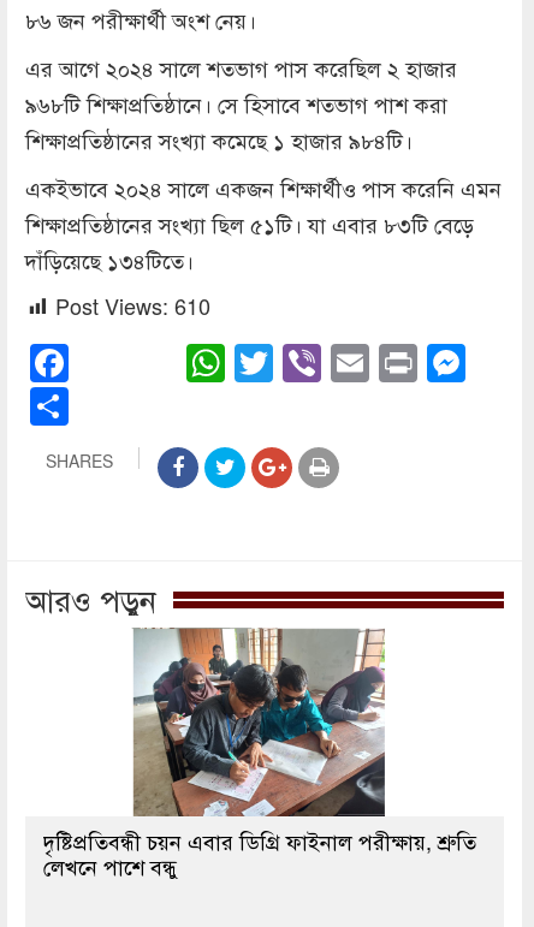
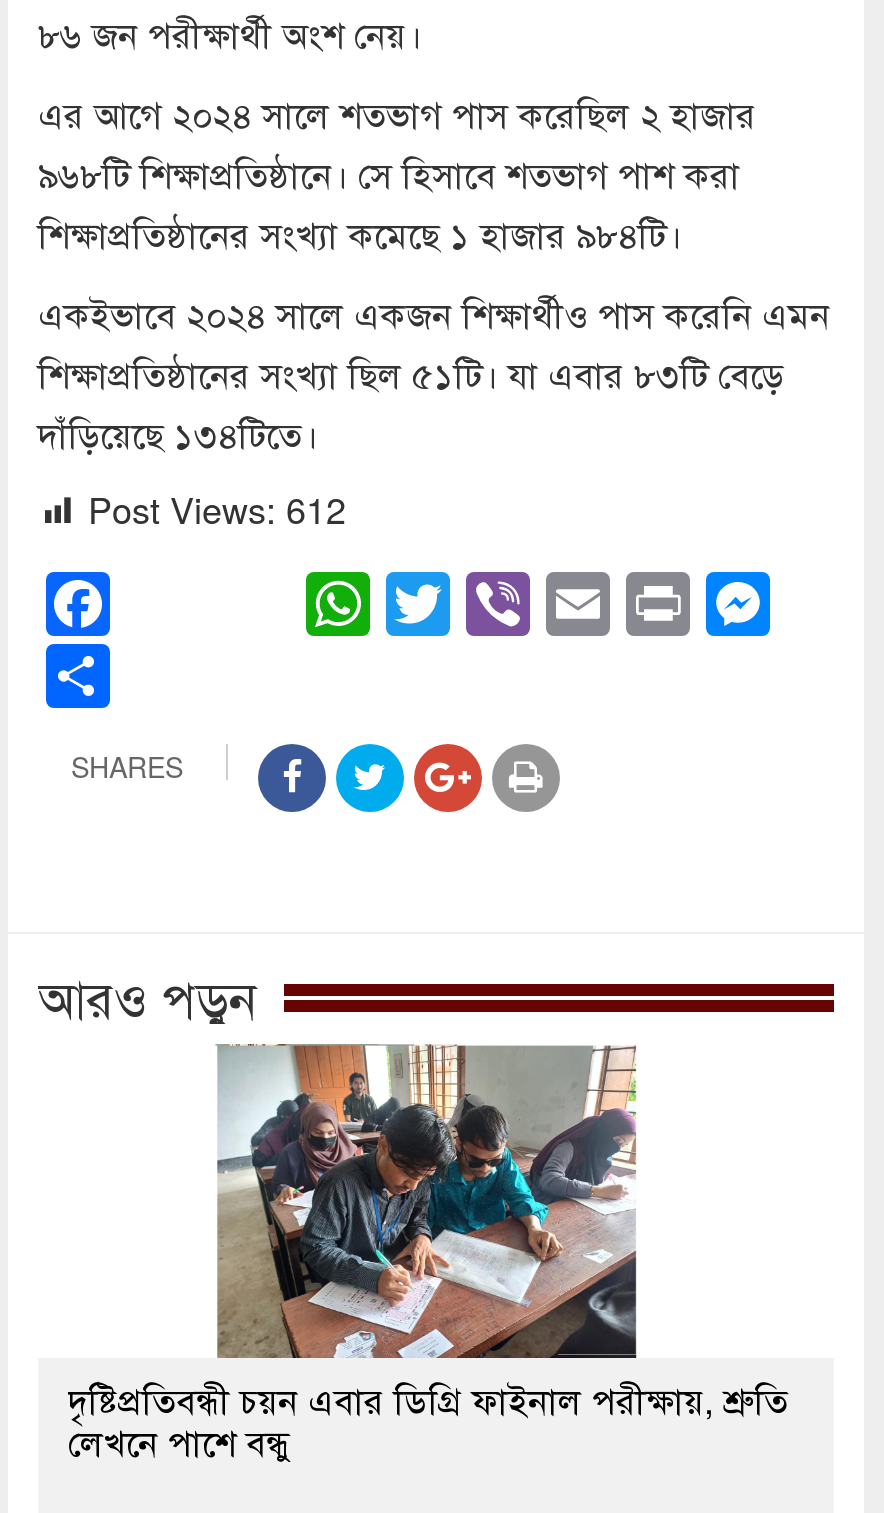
- Post Views: 610
+ Post Views: 612
